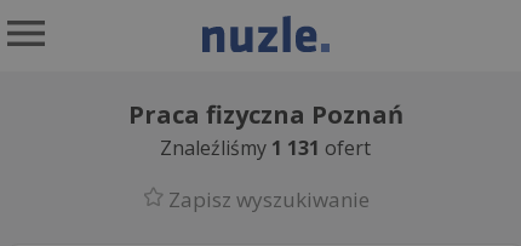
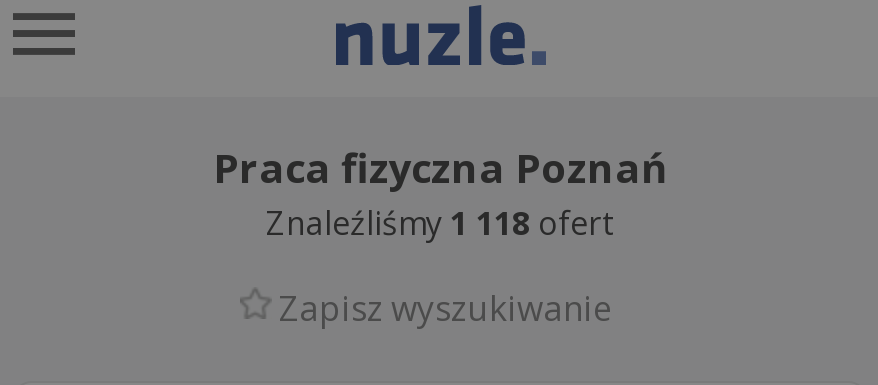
- Znaleźliśmy 1 131 ofert
+ Znaleźliśmy 1 118 ofert
